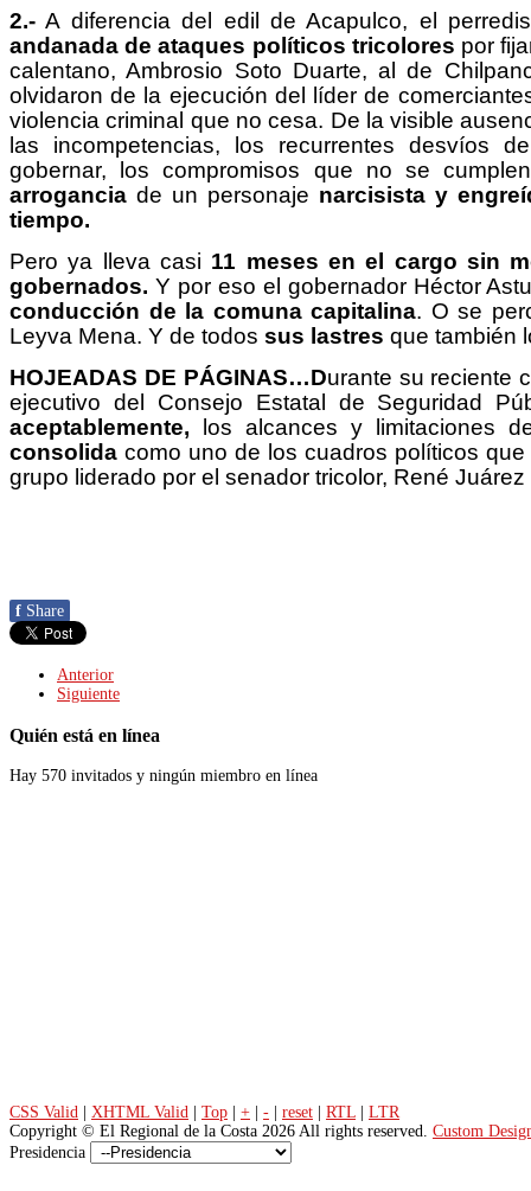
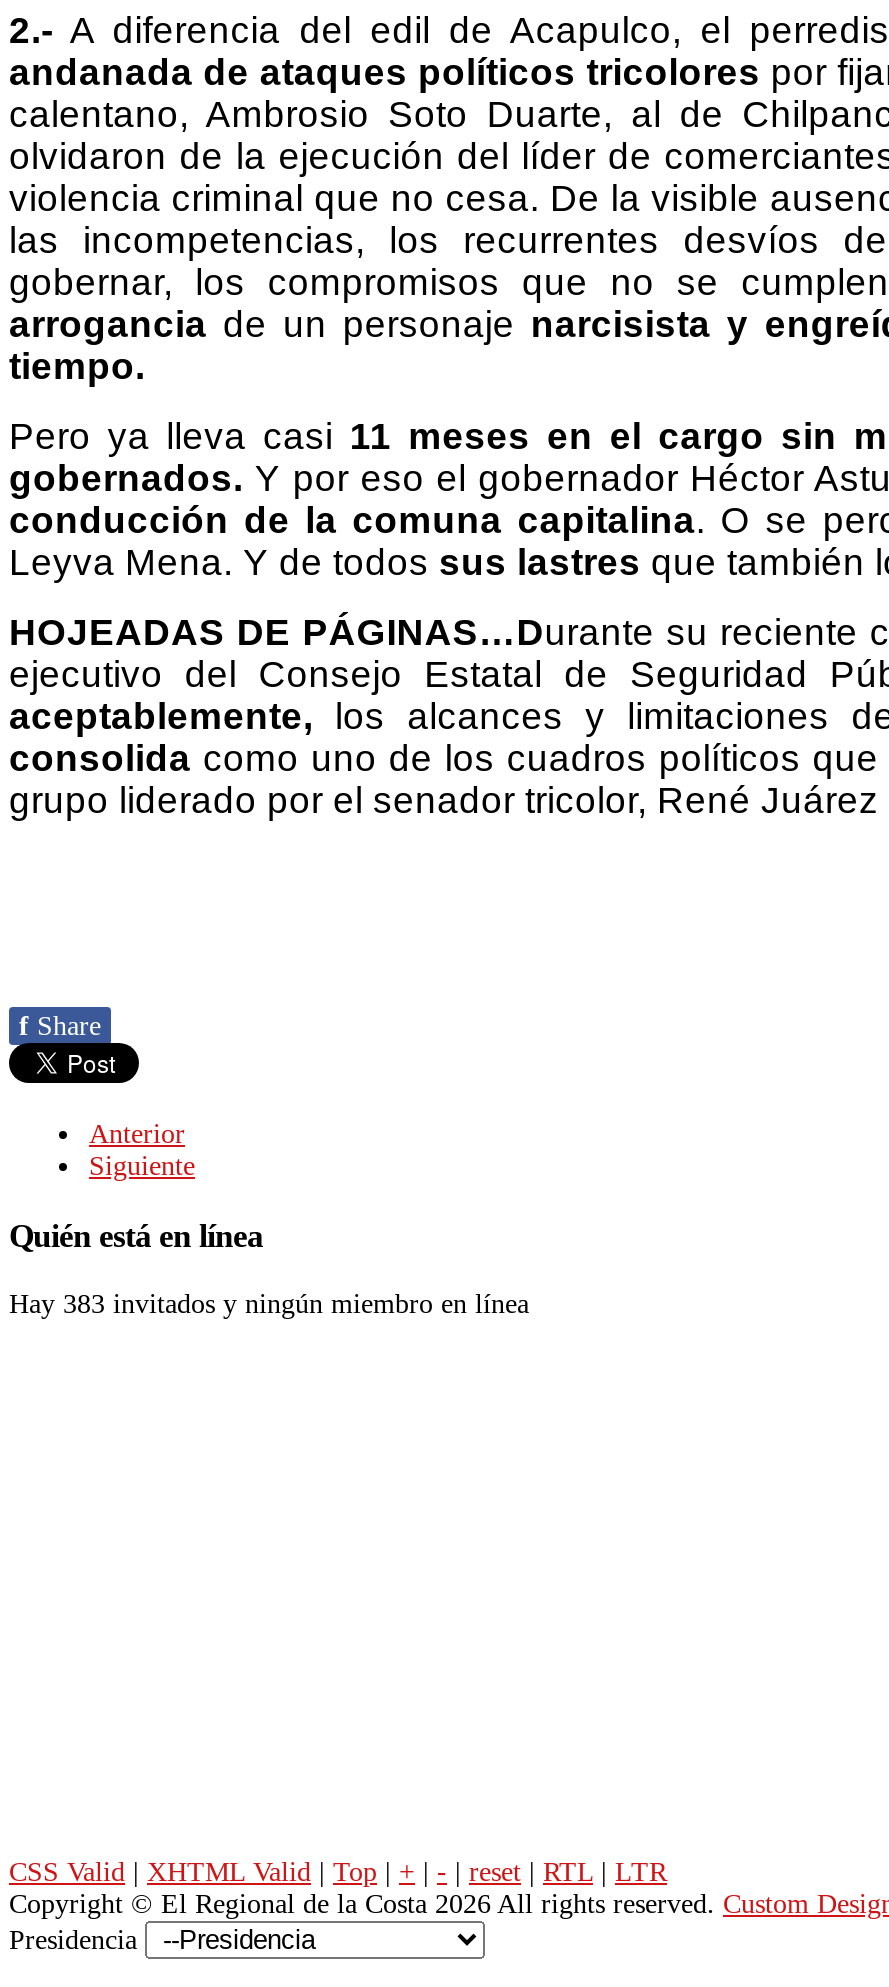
- Hay 570 invitados y ningún miembro en línea
+ Hay 383 invitados y ningún miembro en línea
